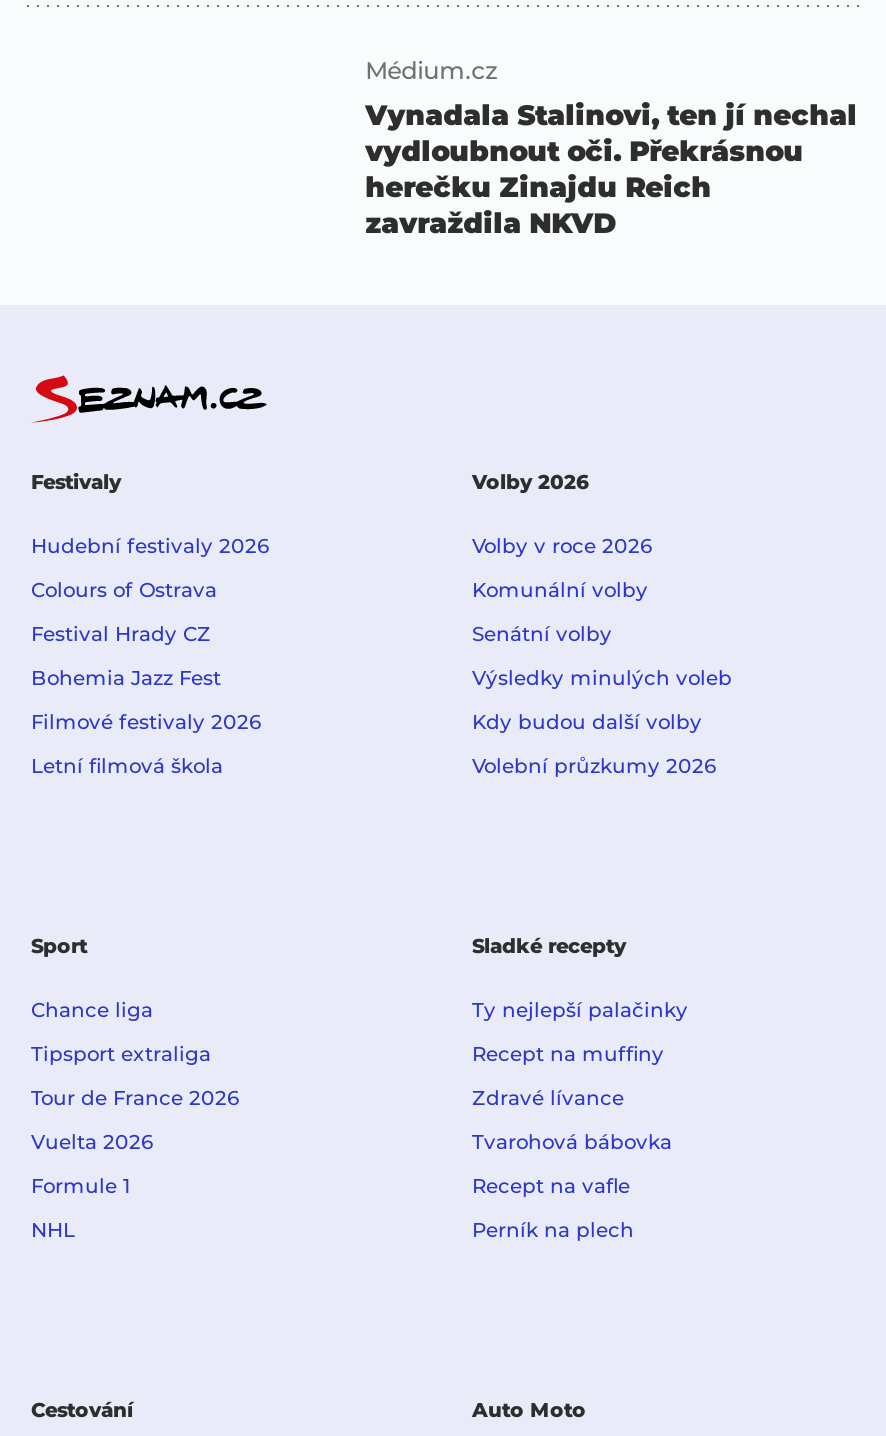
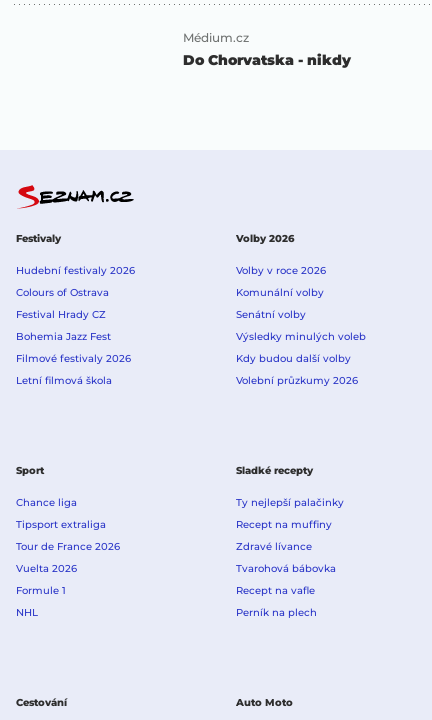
- Vynadala Stalinovi, ten jí nechal
- vydloubnout oči. Překrásnou
- herečku Zinajdu Reich
- zavraždila NKVD
+ Do Chorvatska - nikdy
